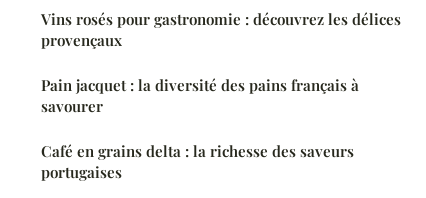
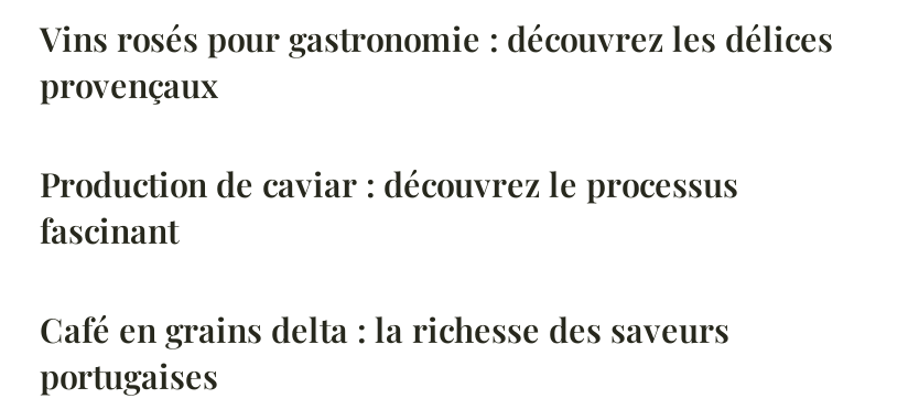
- Pain jacquet : la diversité des pains français à
- savourer
+ Production de caviar : découvrez le processus
+ fascinant
